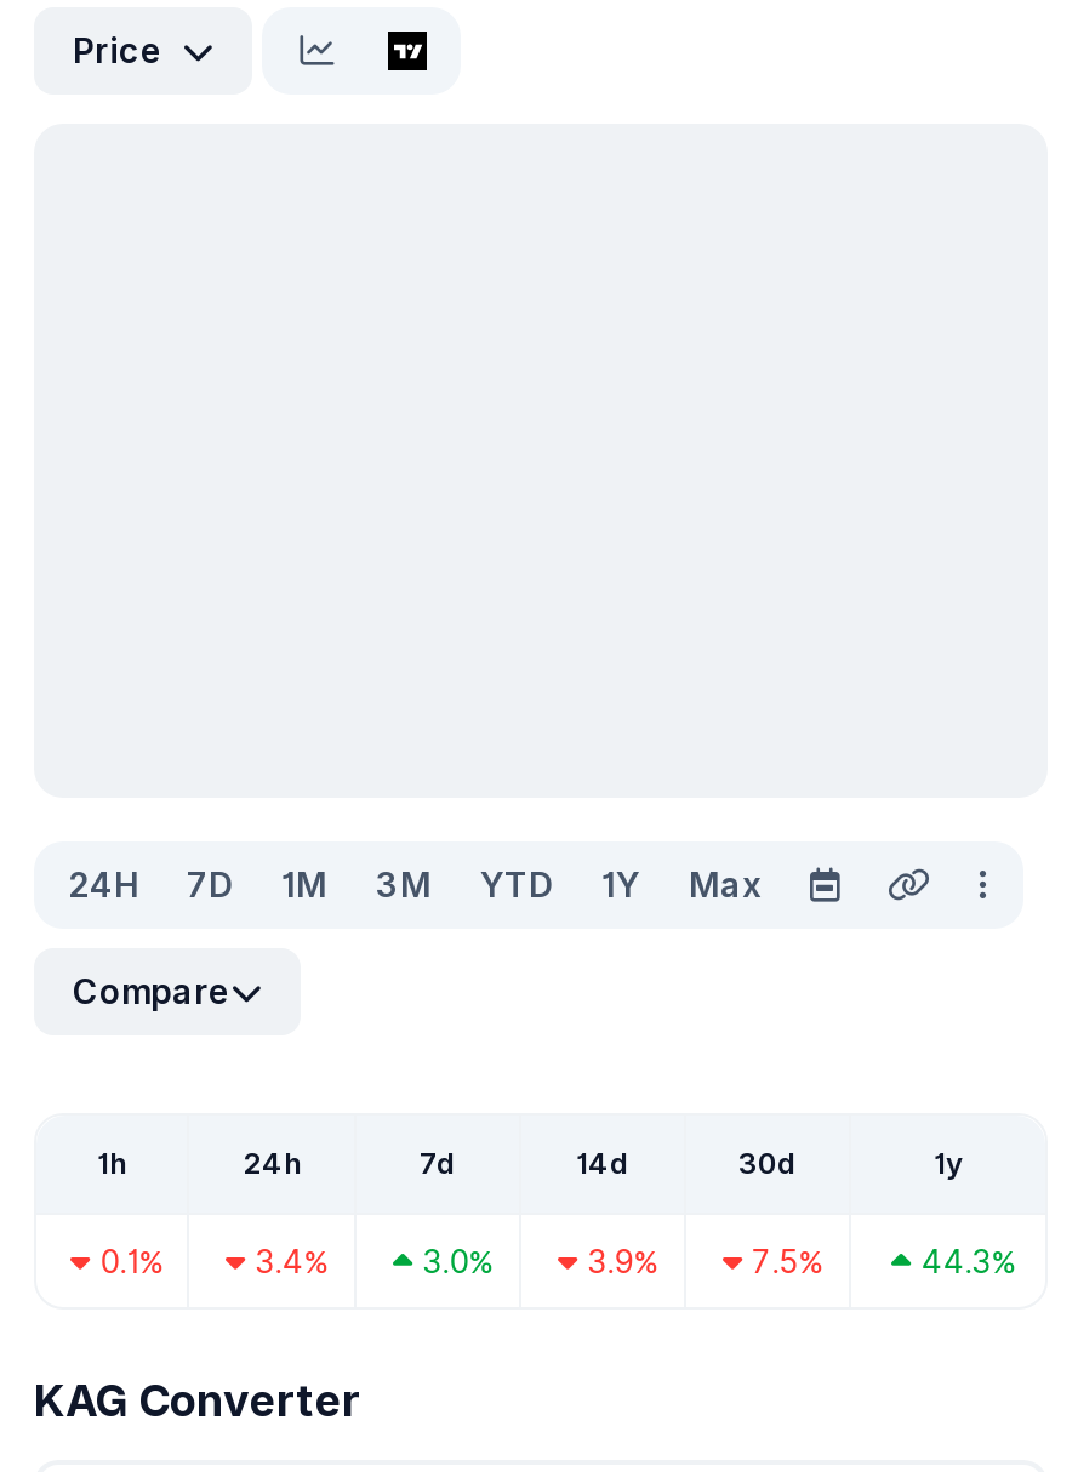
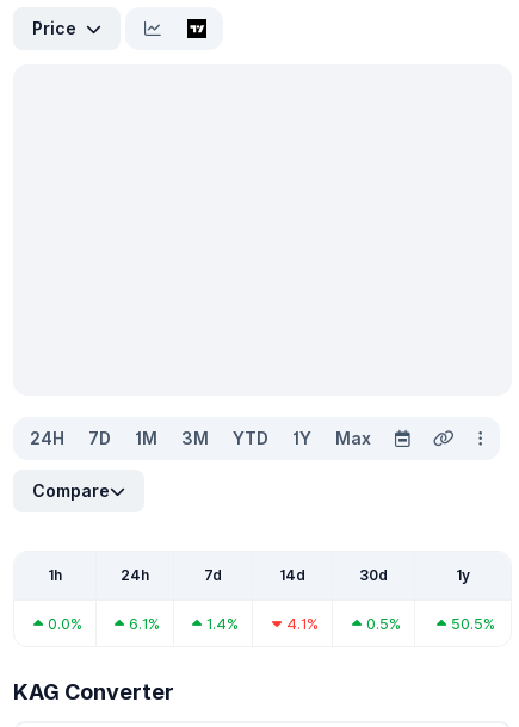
- 0.1%
+ 0.0%

- 3.4%
+ 6.1%

- 3.0%
+ 1.4%

- 3.9%
+ 4.1%

- 7.5%
+ 0.5%

- 44.3%
+ 50.5%
